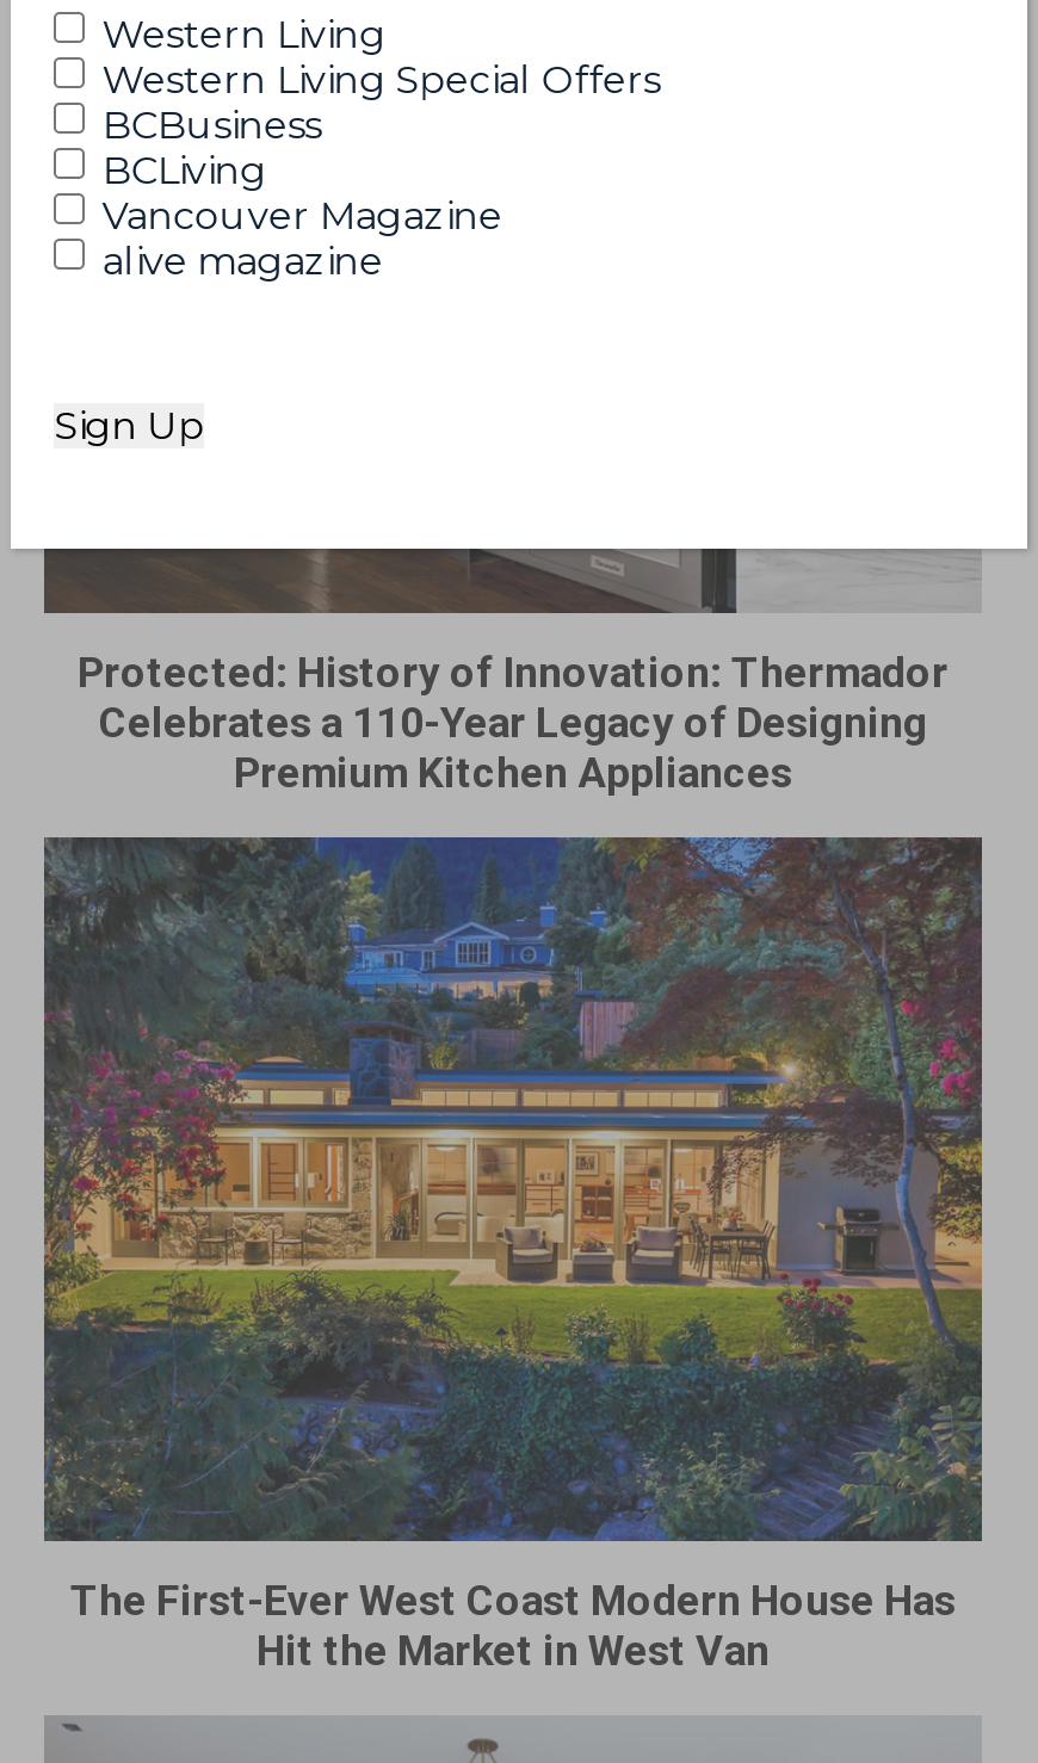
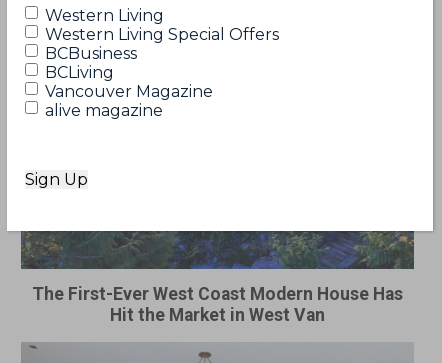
- [image]
- Protected: History of Innovation: Thermador
- Celebrates a 110-Year Legacy of Designing
- Premium Kitchen Appliances

- [image]
